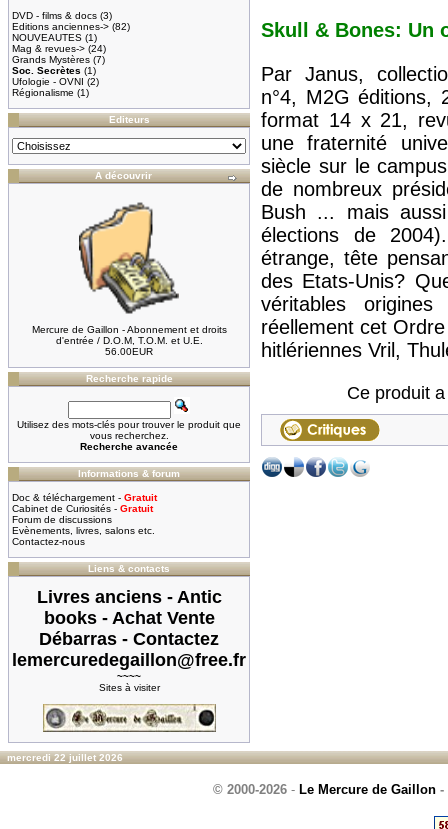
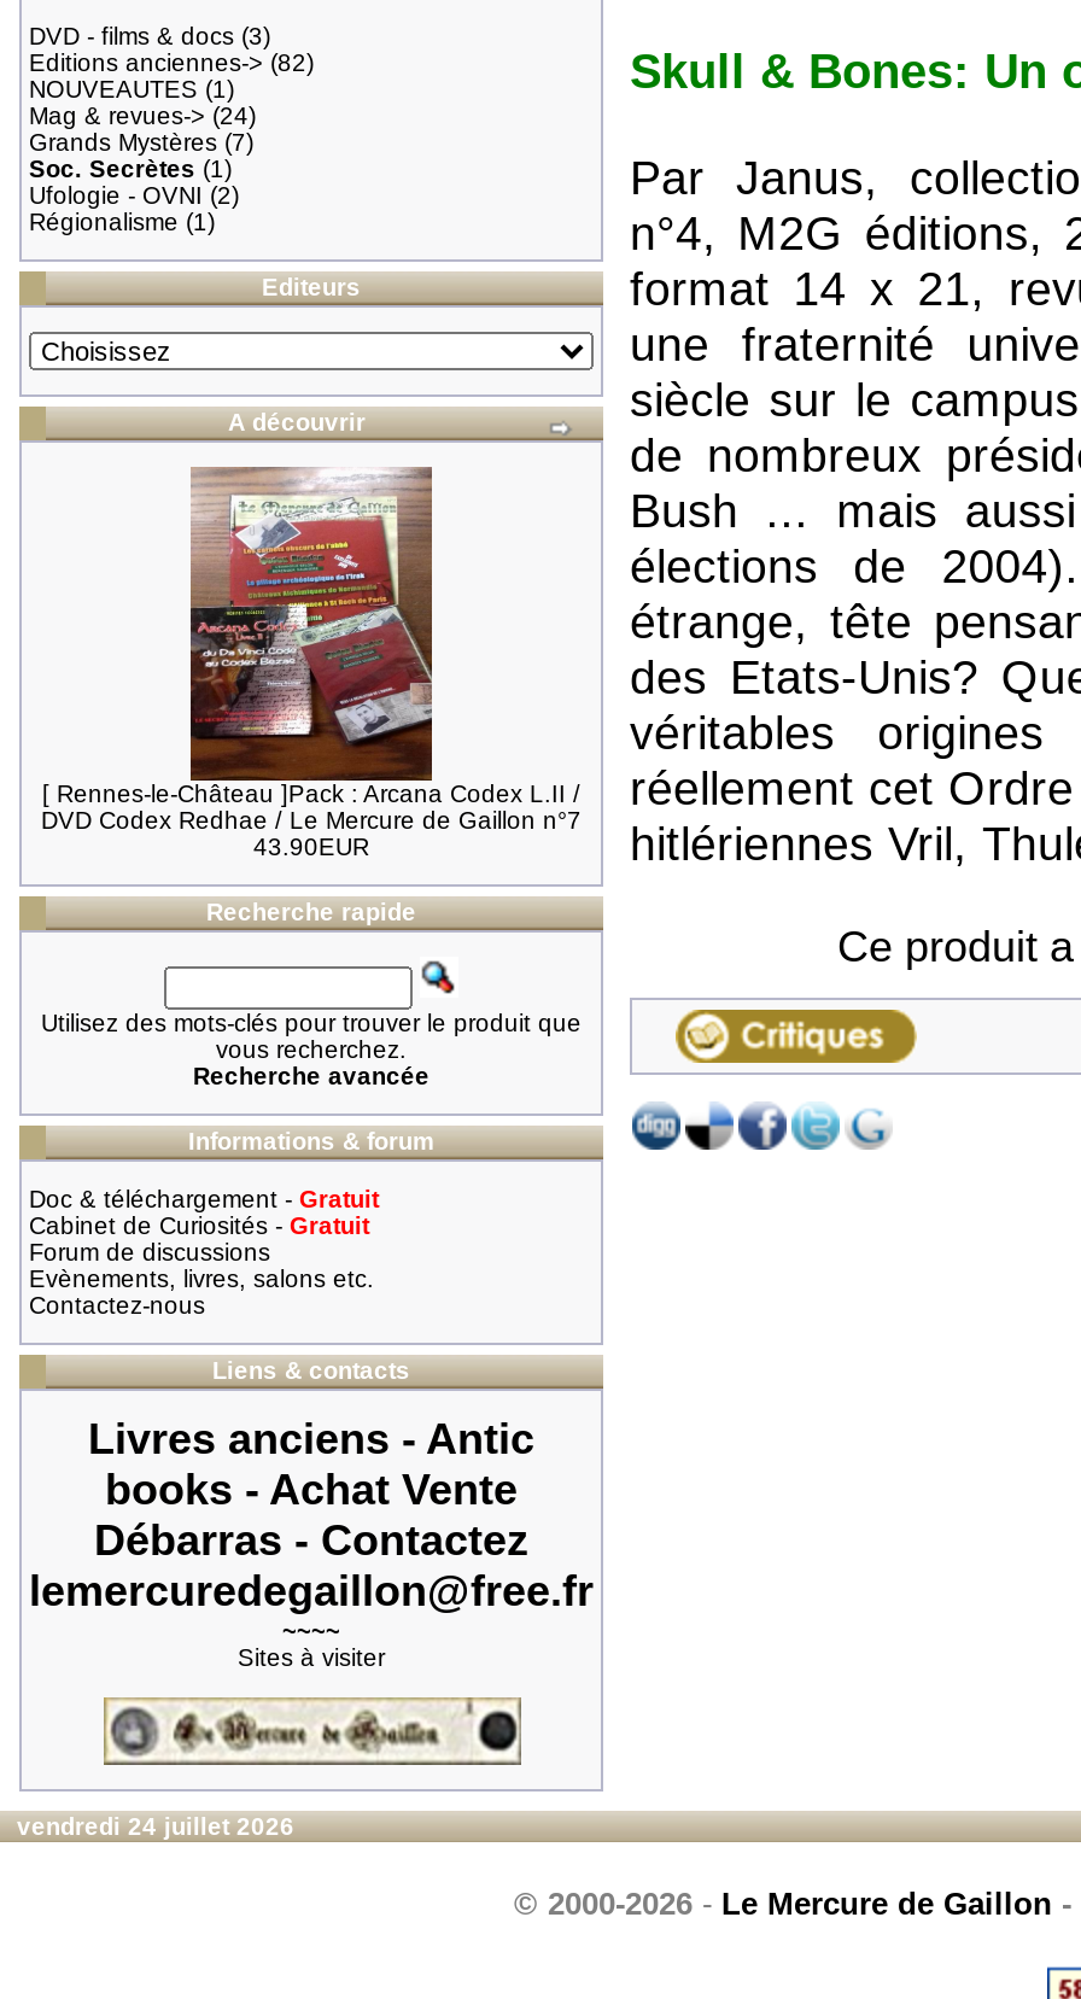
- [image]
- Mercure de Gaillon - Abonnement et droits
- d'entrée / D.O.M, T.O.M. et U.E.
- 56.00EUR
+ [image]
+ [ Rennes-le-Château ]Pack : Arcana Codex L.II /
+ DVD Codex Redhae / Le Mercure de Gaillon n°7
+ 43.90EUR

- mercredi 22 juillet 2026
+ vendredi 24 juillet 2026
